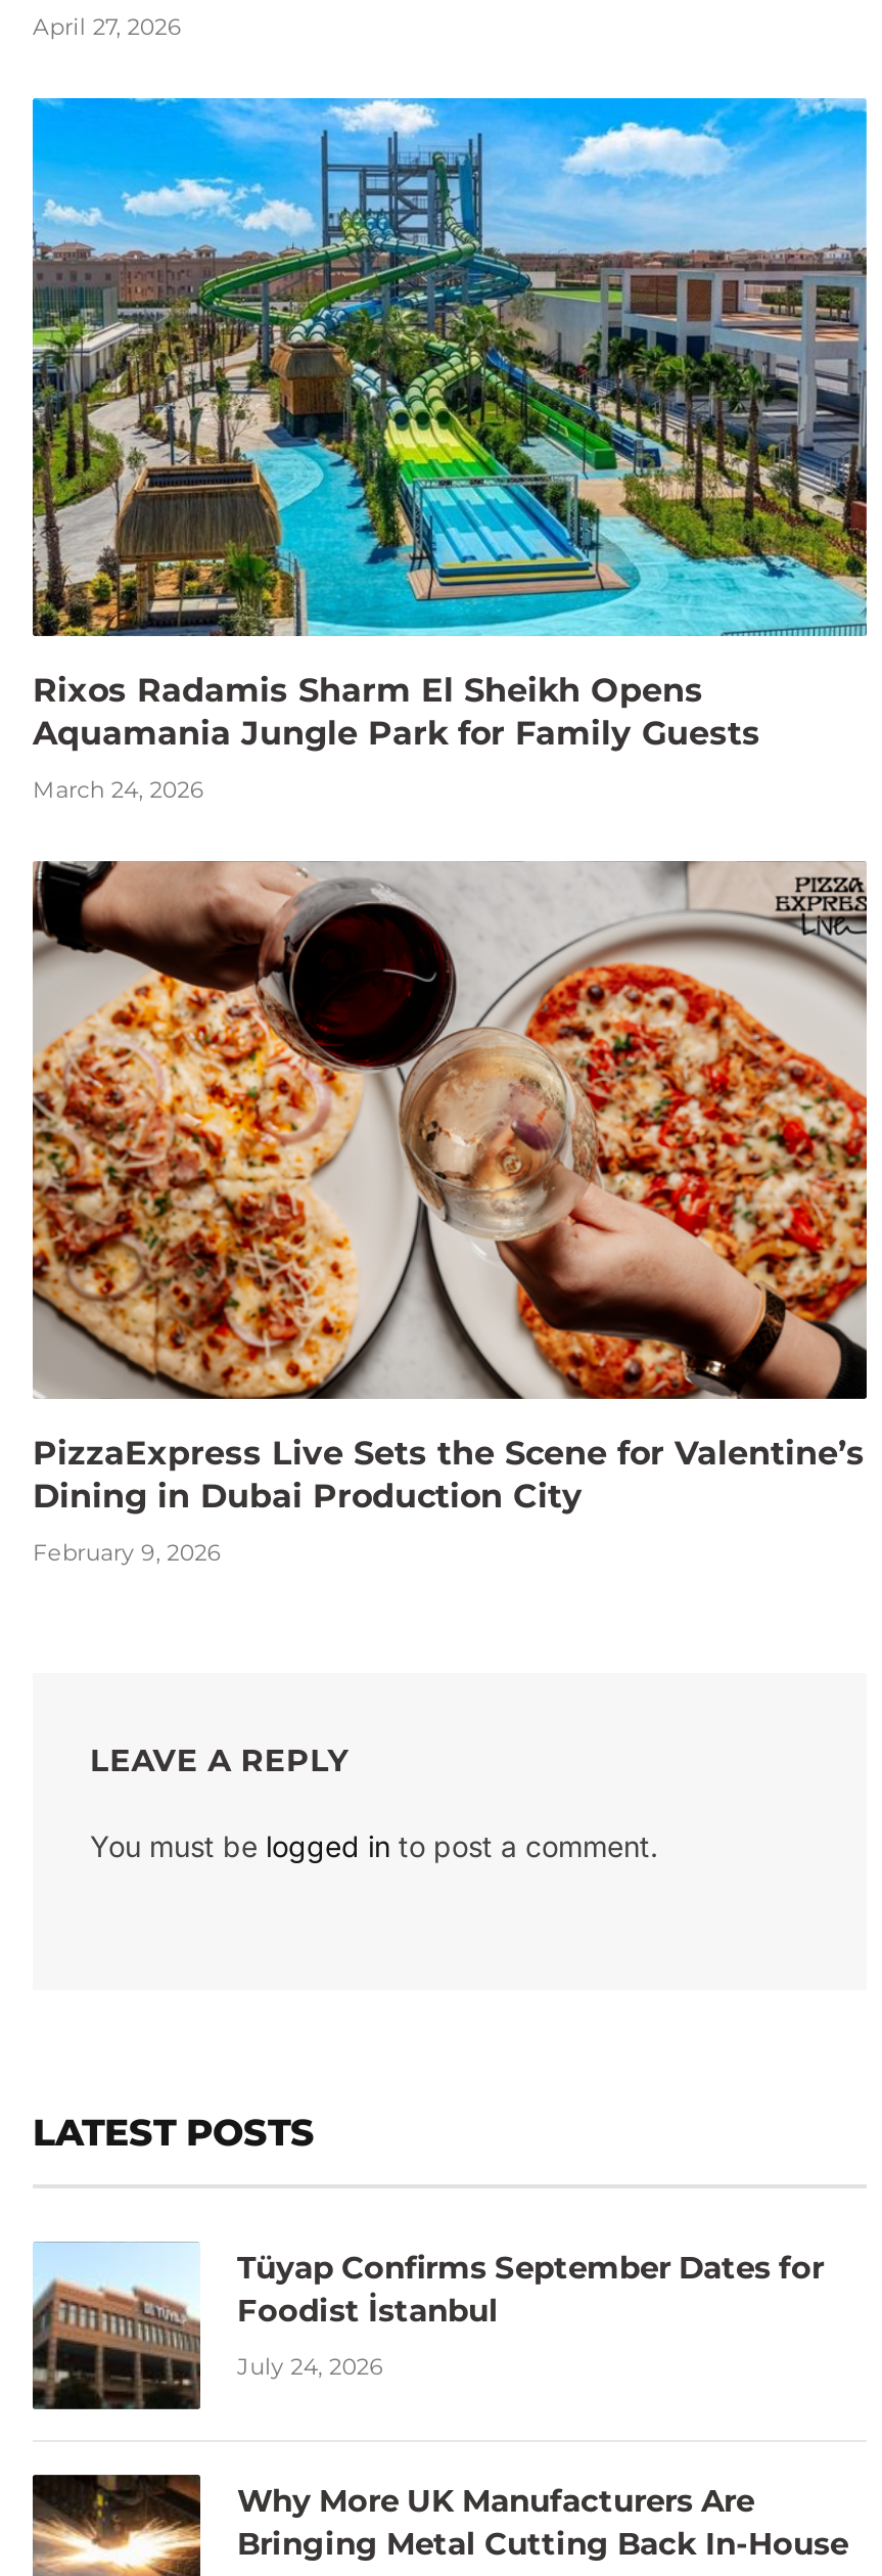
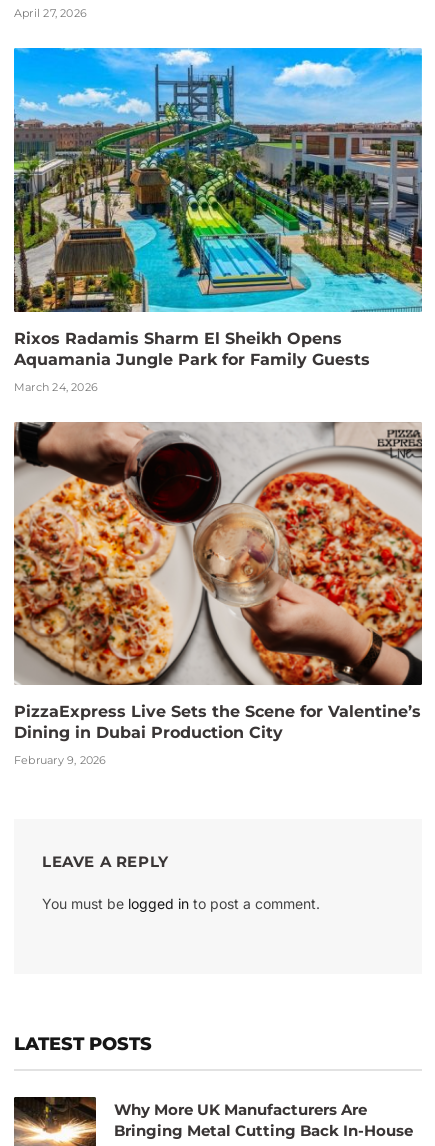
- [image]
- Tüyap Confirms September Dates for
- Foodist İstanbul
- July 24, 2026
